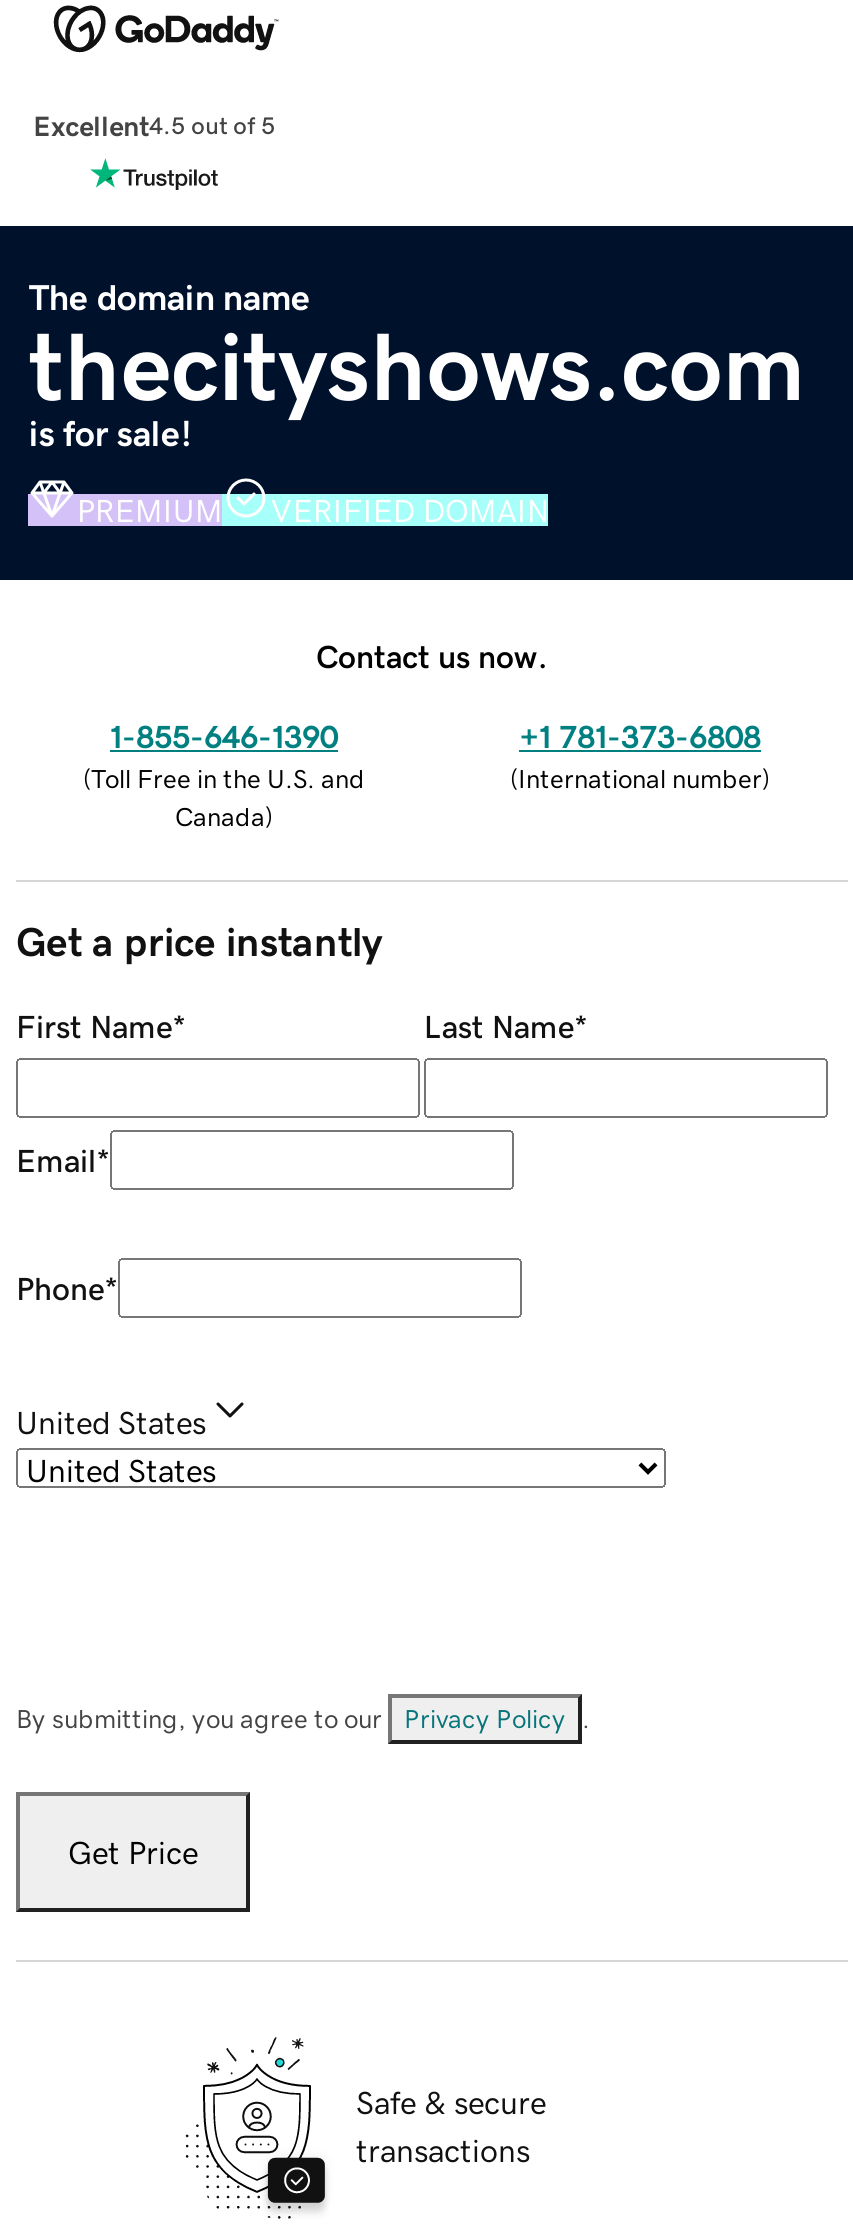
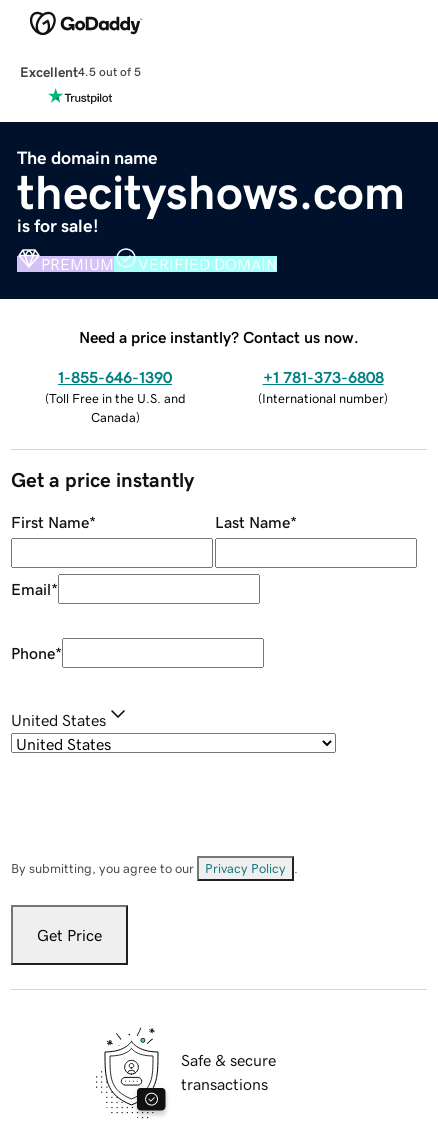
- Contact us now.
+ Need a price instantly? Contact us now.
